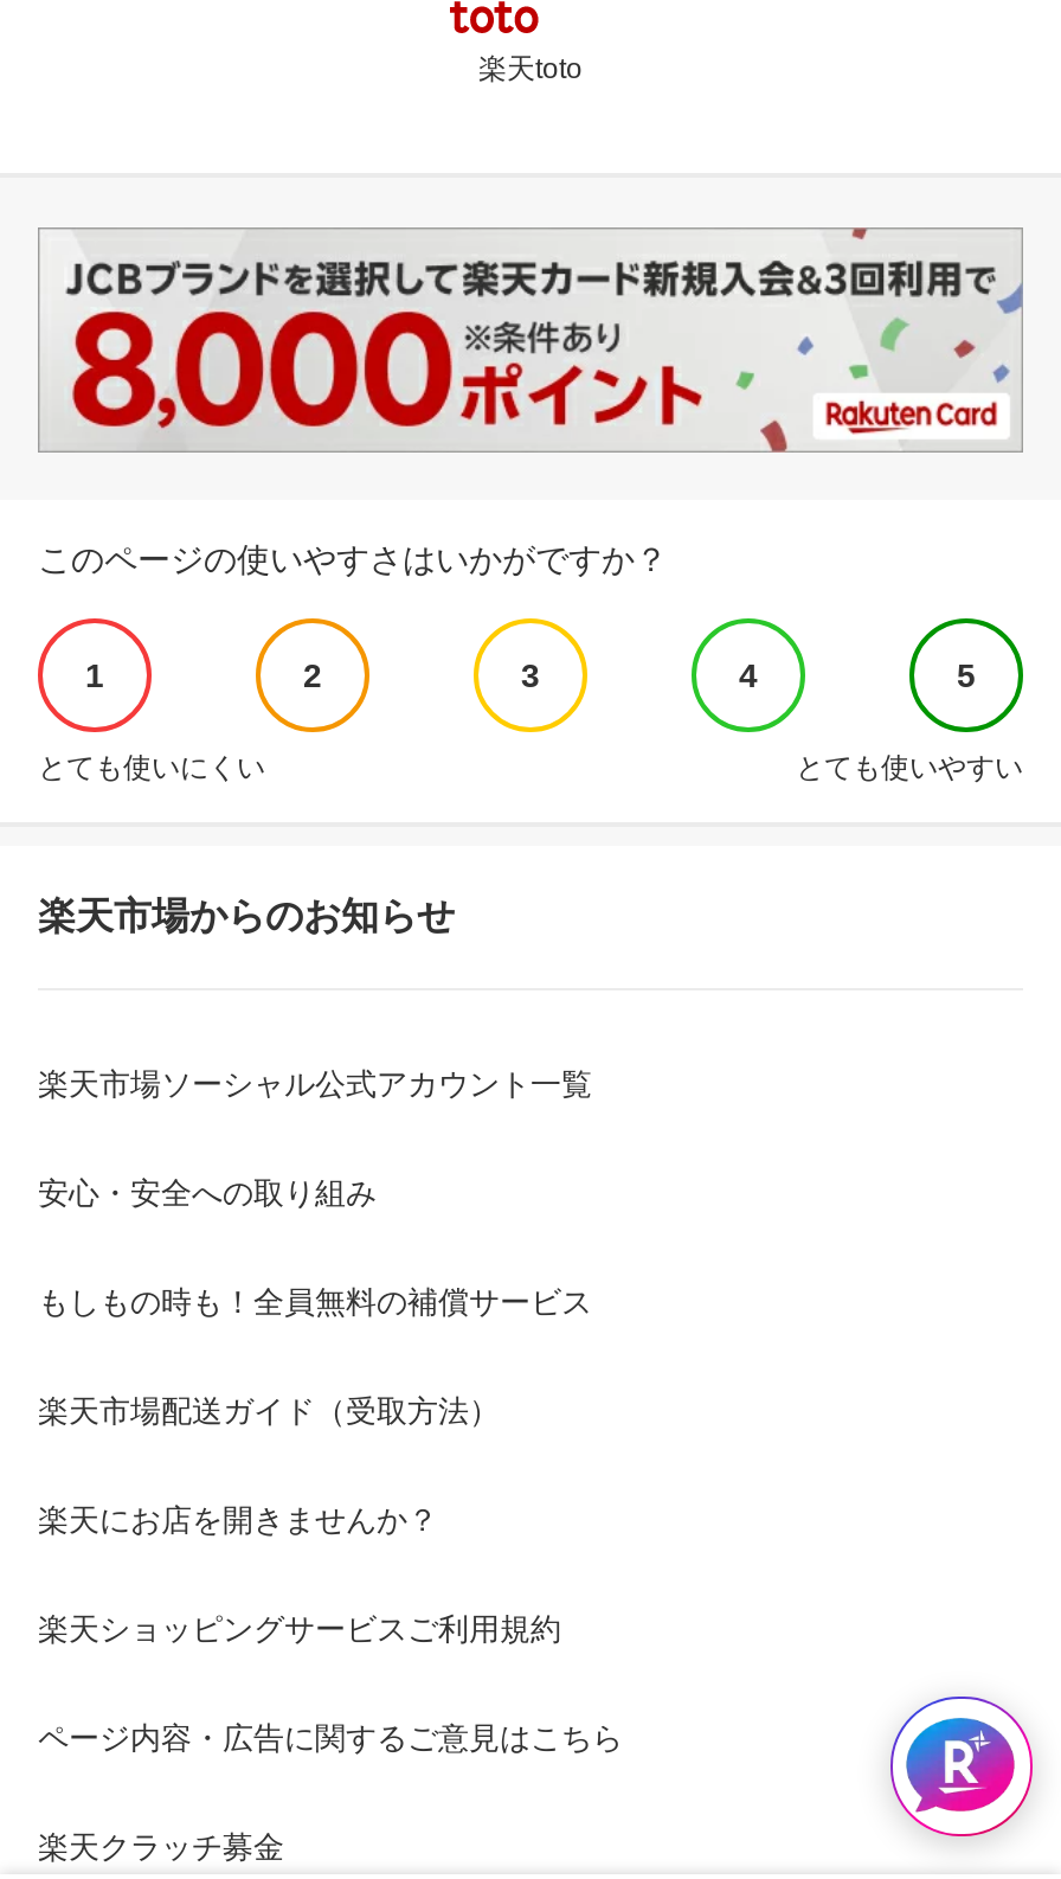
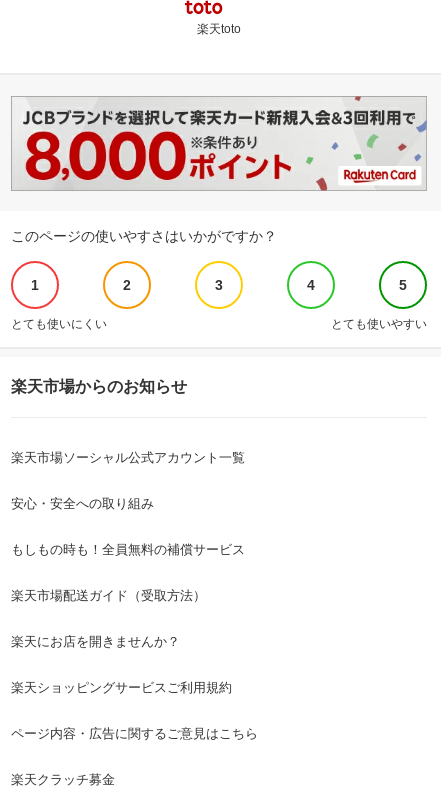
- [image]
